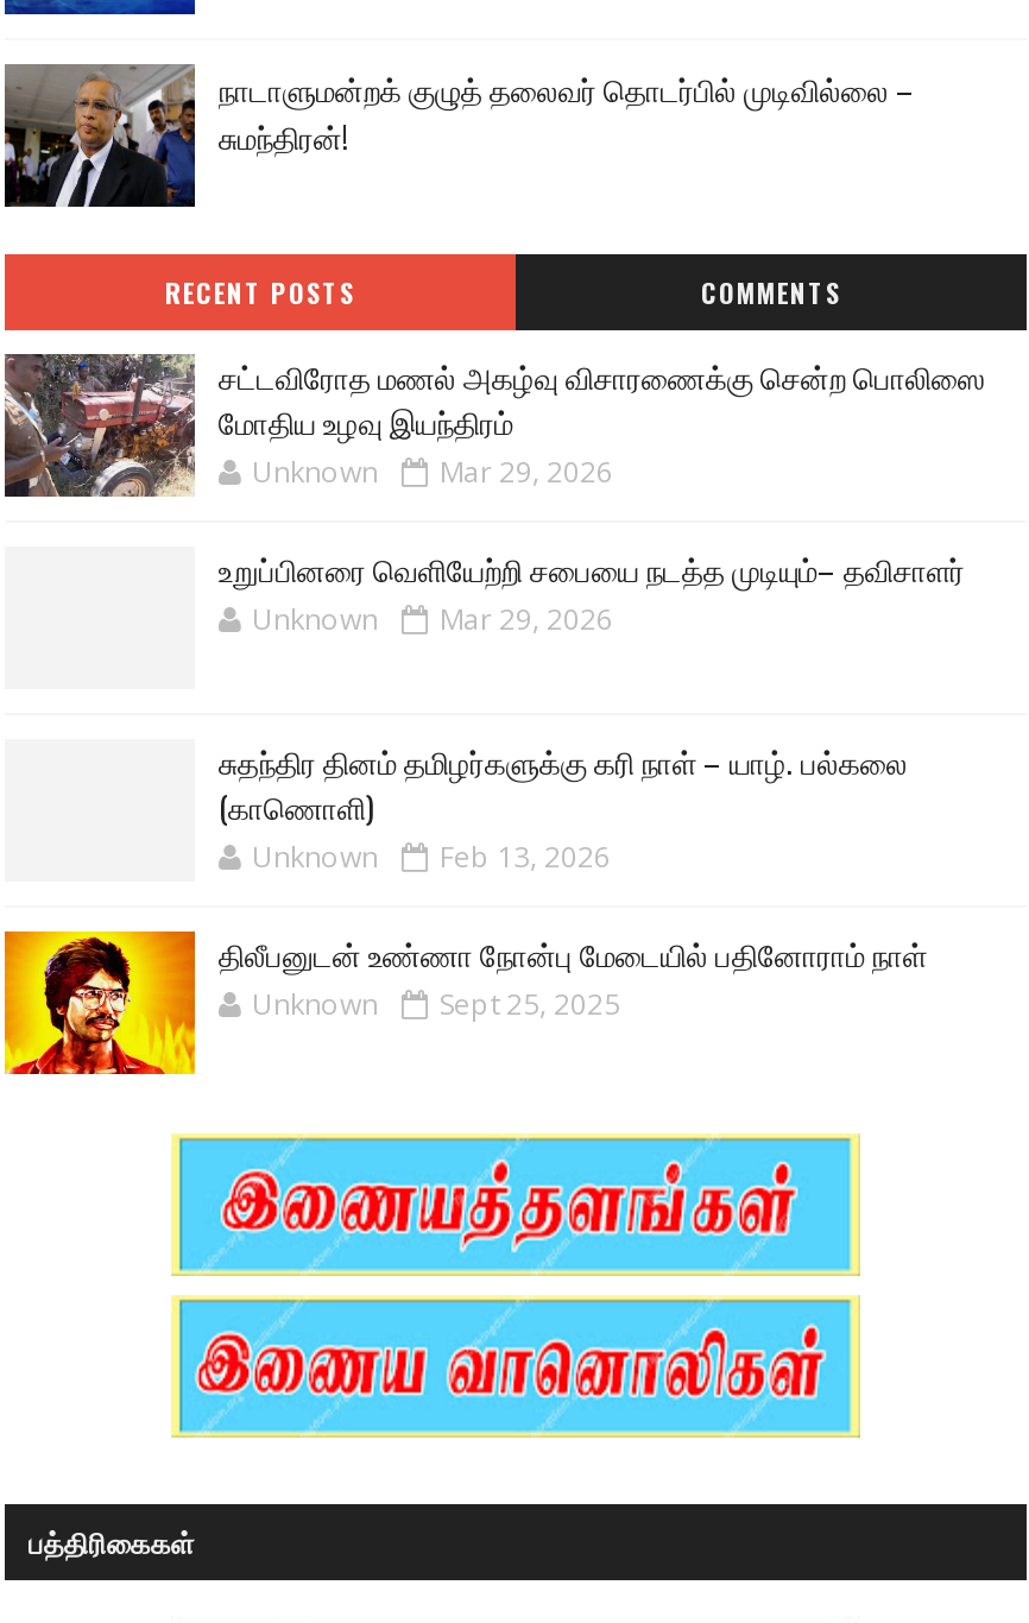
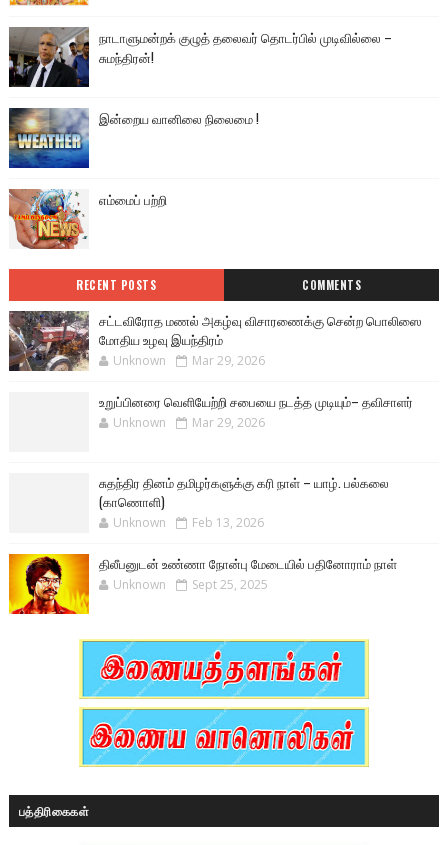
+ [image]
+ இன்றைய வானிலை நிலைமை !

+ [image]
+ எம்மைப் பற்றி
